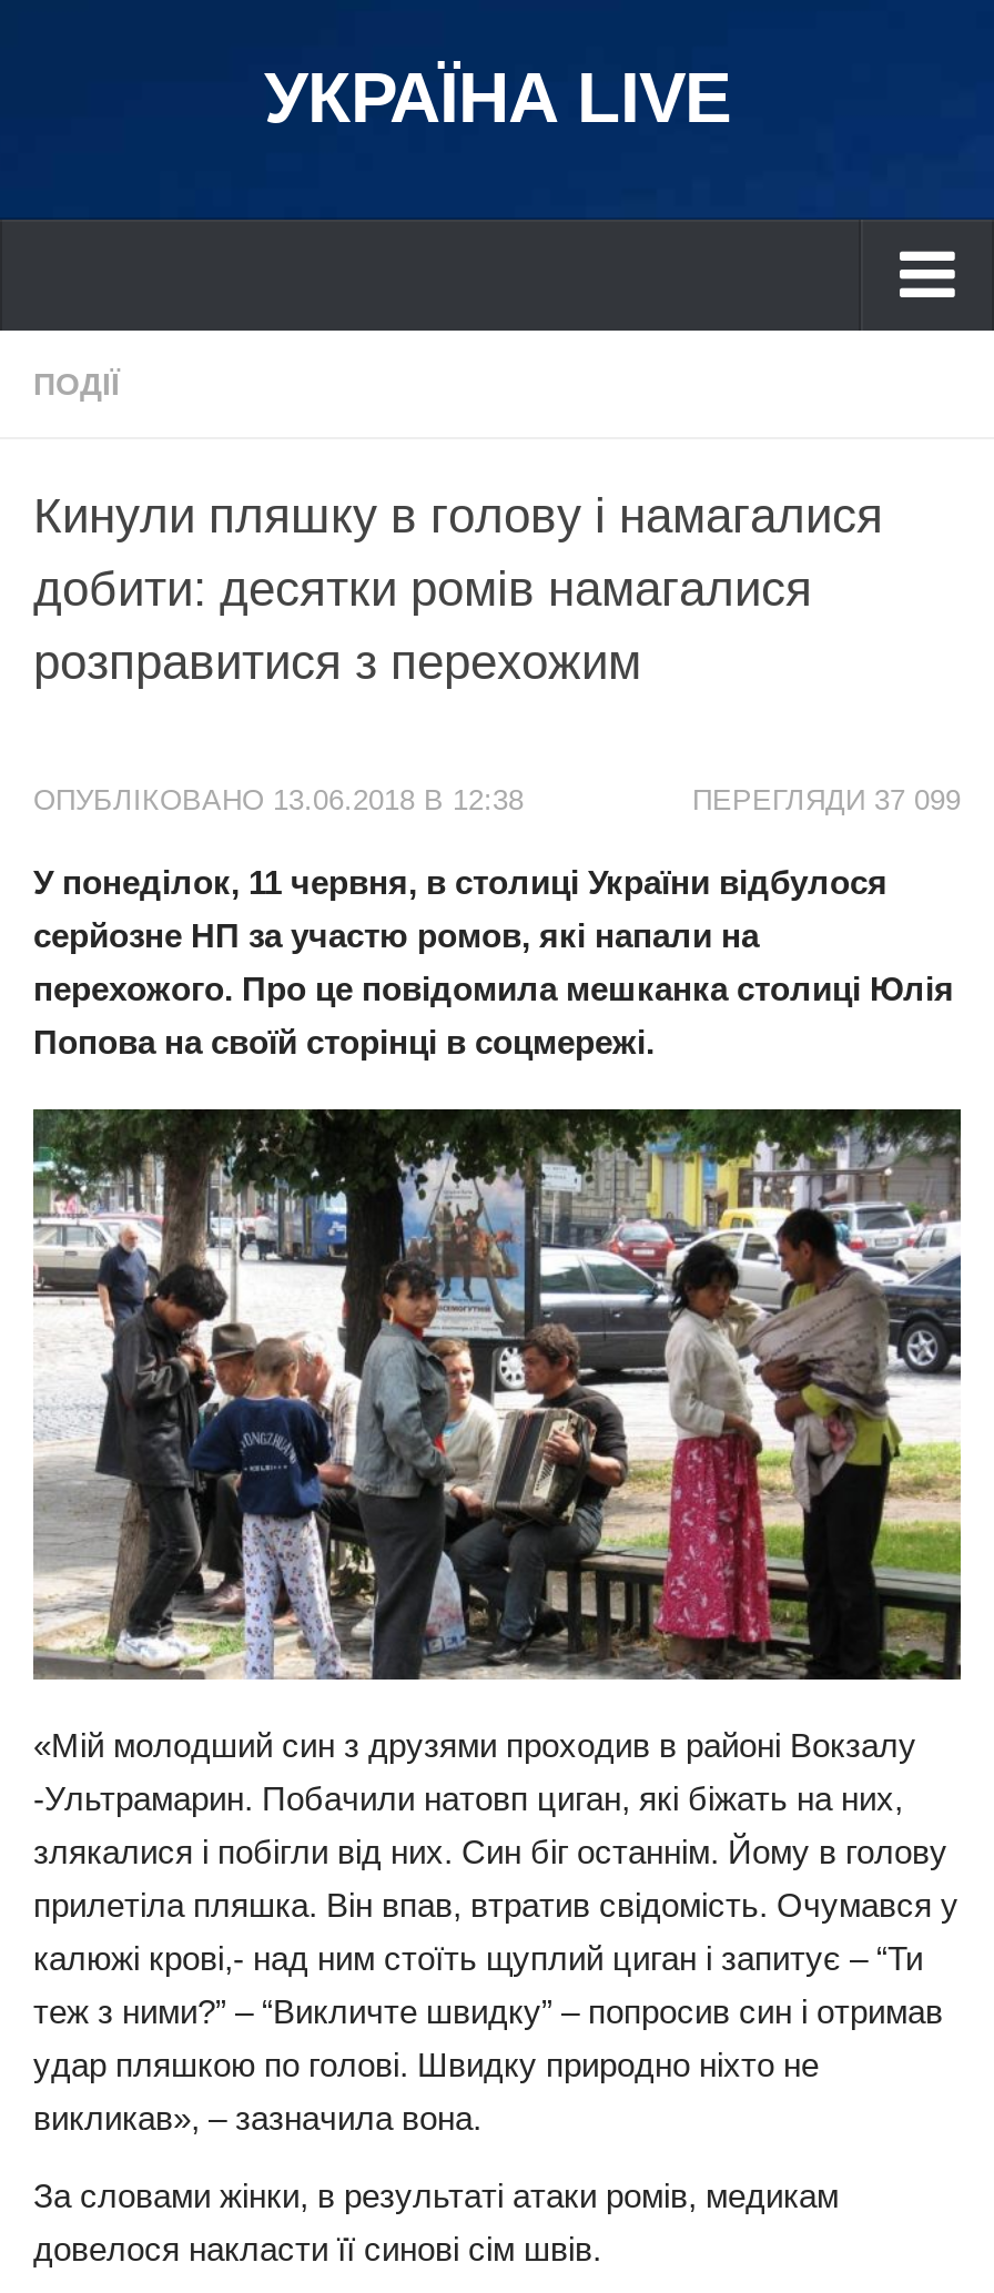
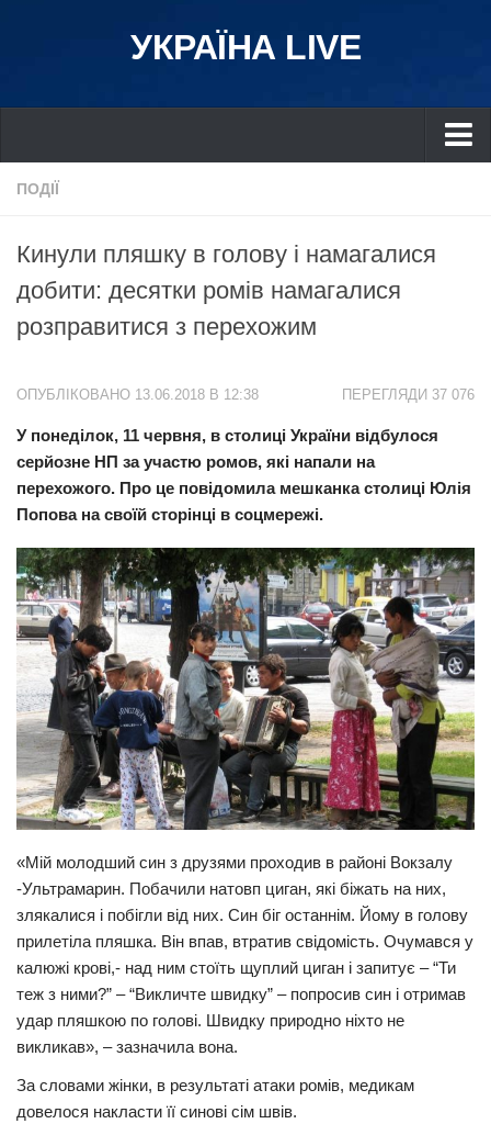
- ПЕРЕГЛЯДИ 37 099
+ ПЕРЕГЛЯДИ 37 076
